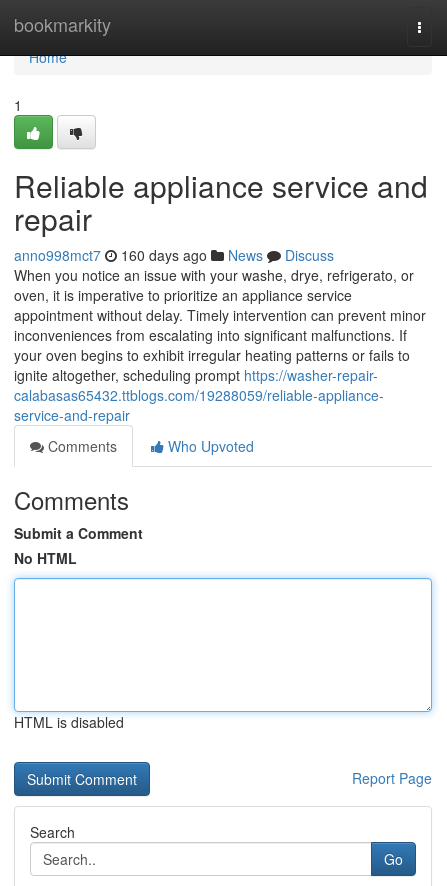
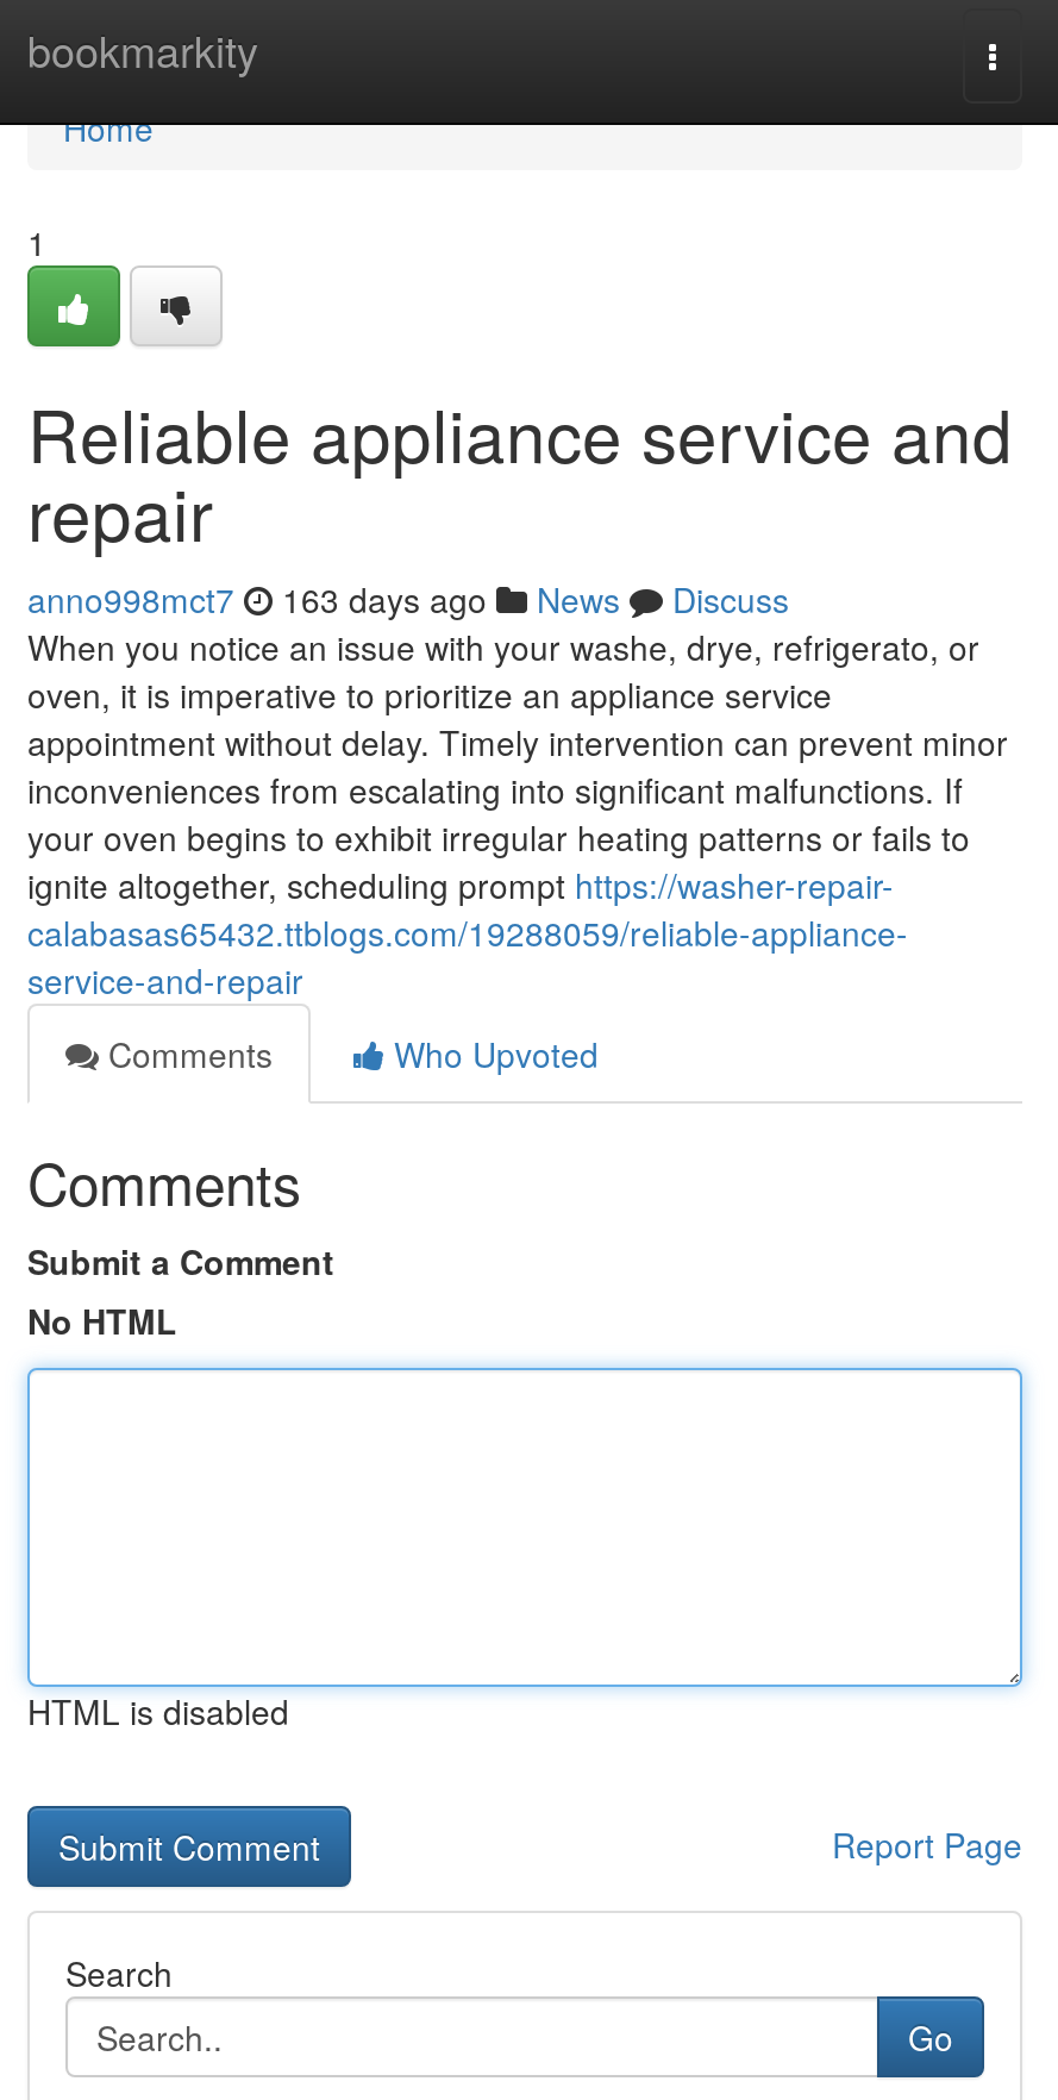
- anno998mct7 160 days ago News Discuss
+ anno998mct7 163 days ago News Discuss
